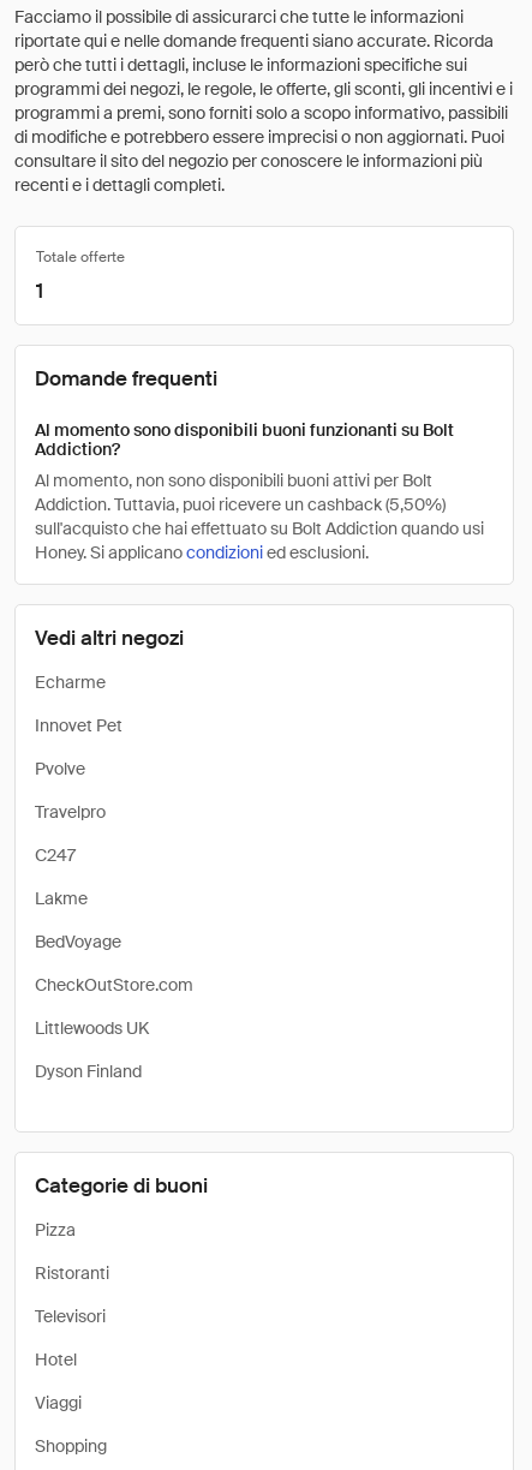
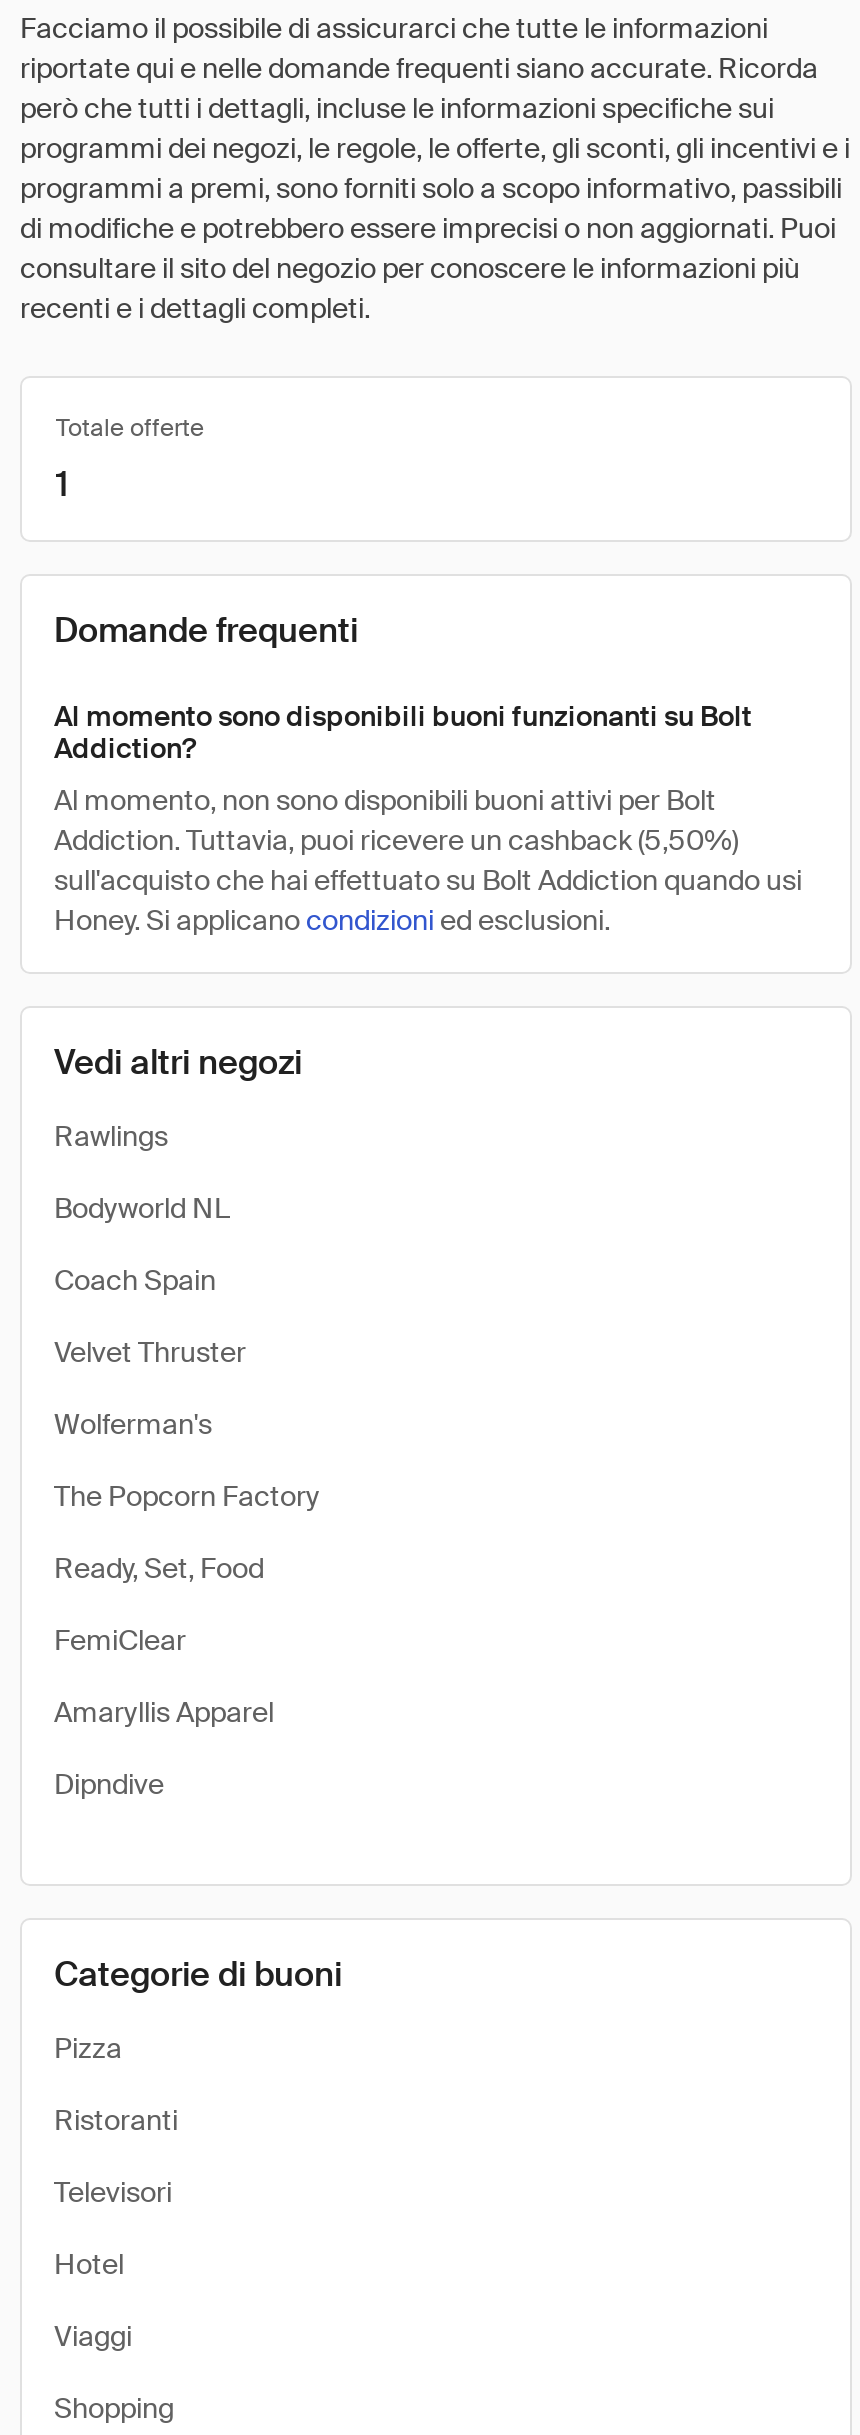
- Echarme
+ Rawlings

- Innovet Pet
+ Bodyworld NL

- Pvolve
+ Coach Spain

- Travelpro
+ Velvet Thruster

- C247
+ Wolferman's

- Lakme
+ The Popcorn Factory

- BedVoyage
+ Ready, Set, Food

- CheckOutStore.com
+ FemiClear

- Littlewoods UK
+ Amaryllis Apparel

- Dyson Finland
+ Dipndive
